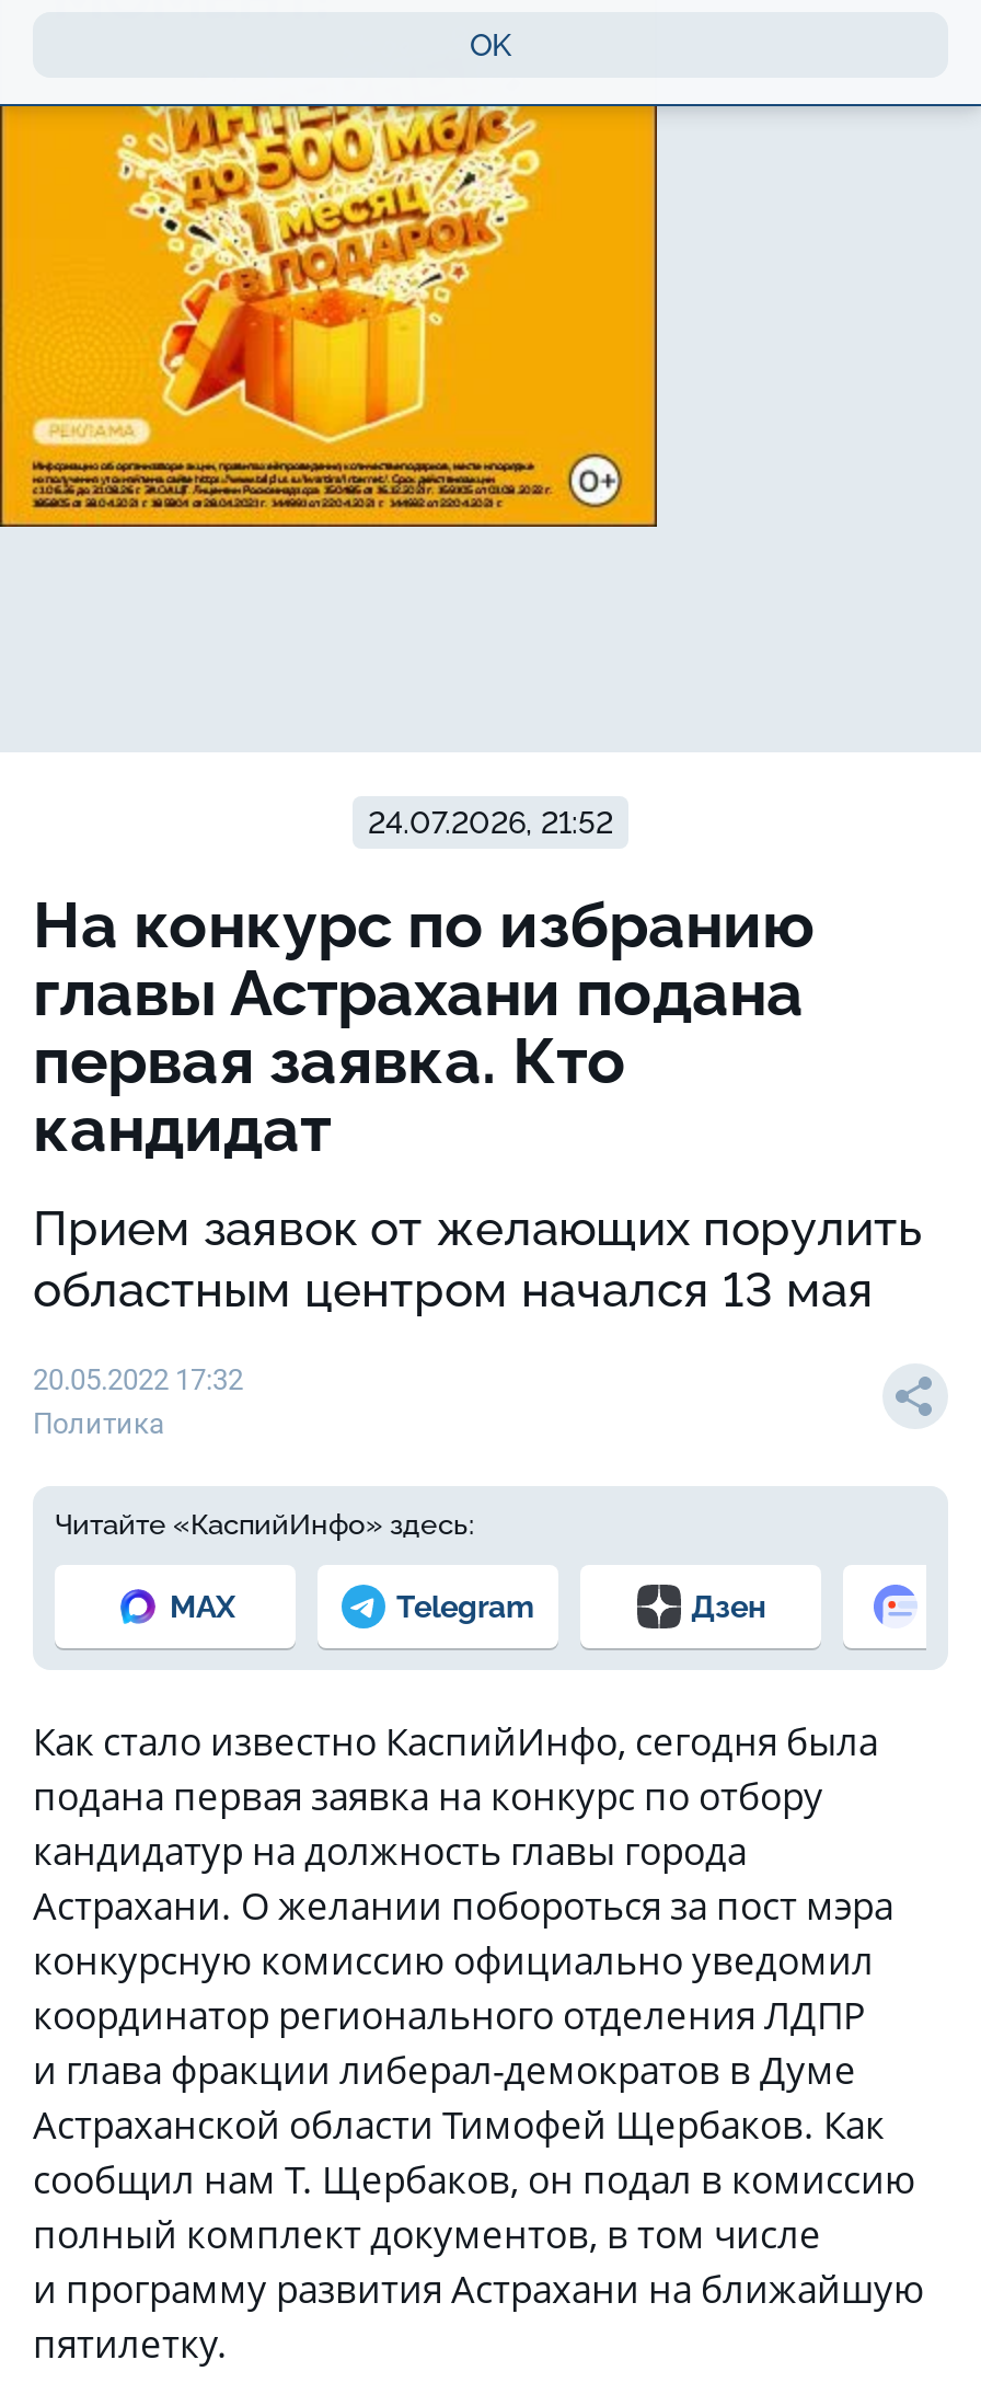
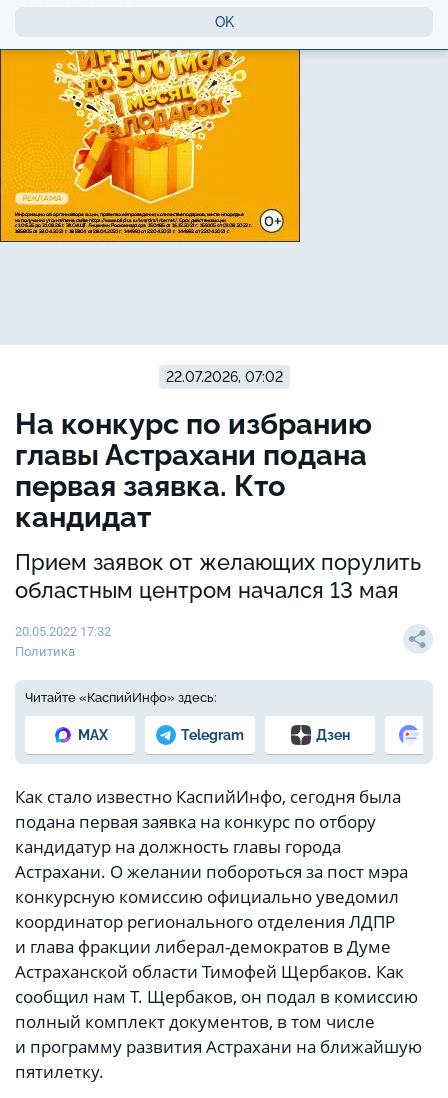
- 24.07.2026, 21:52
+ 22.07.2026, 07:02
